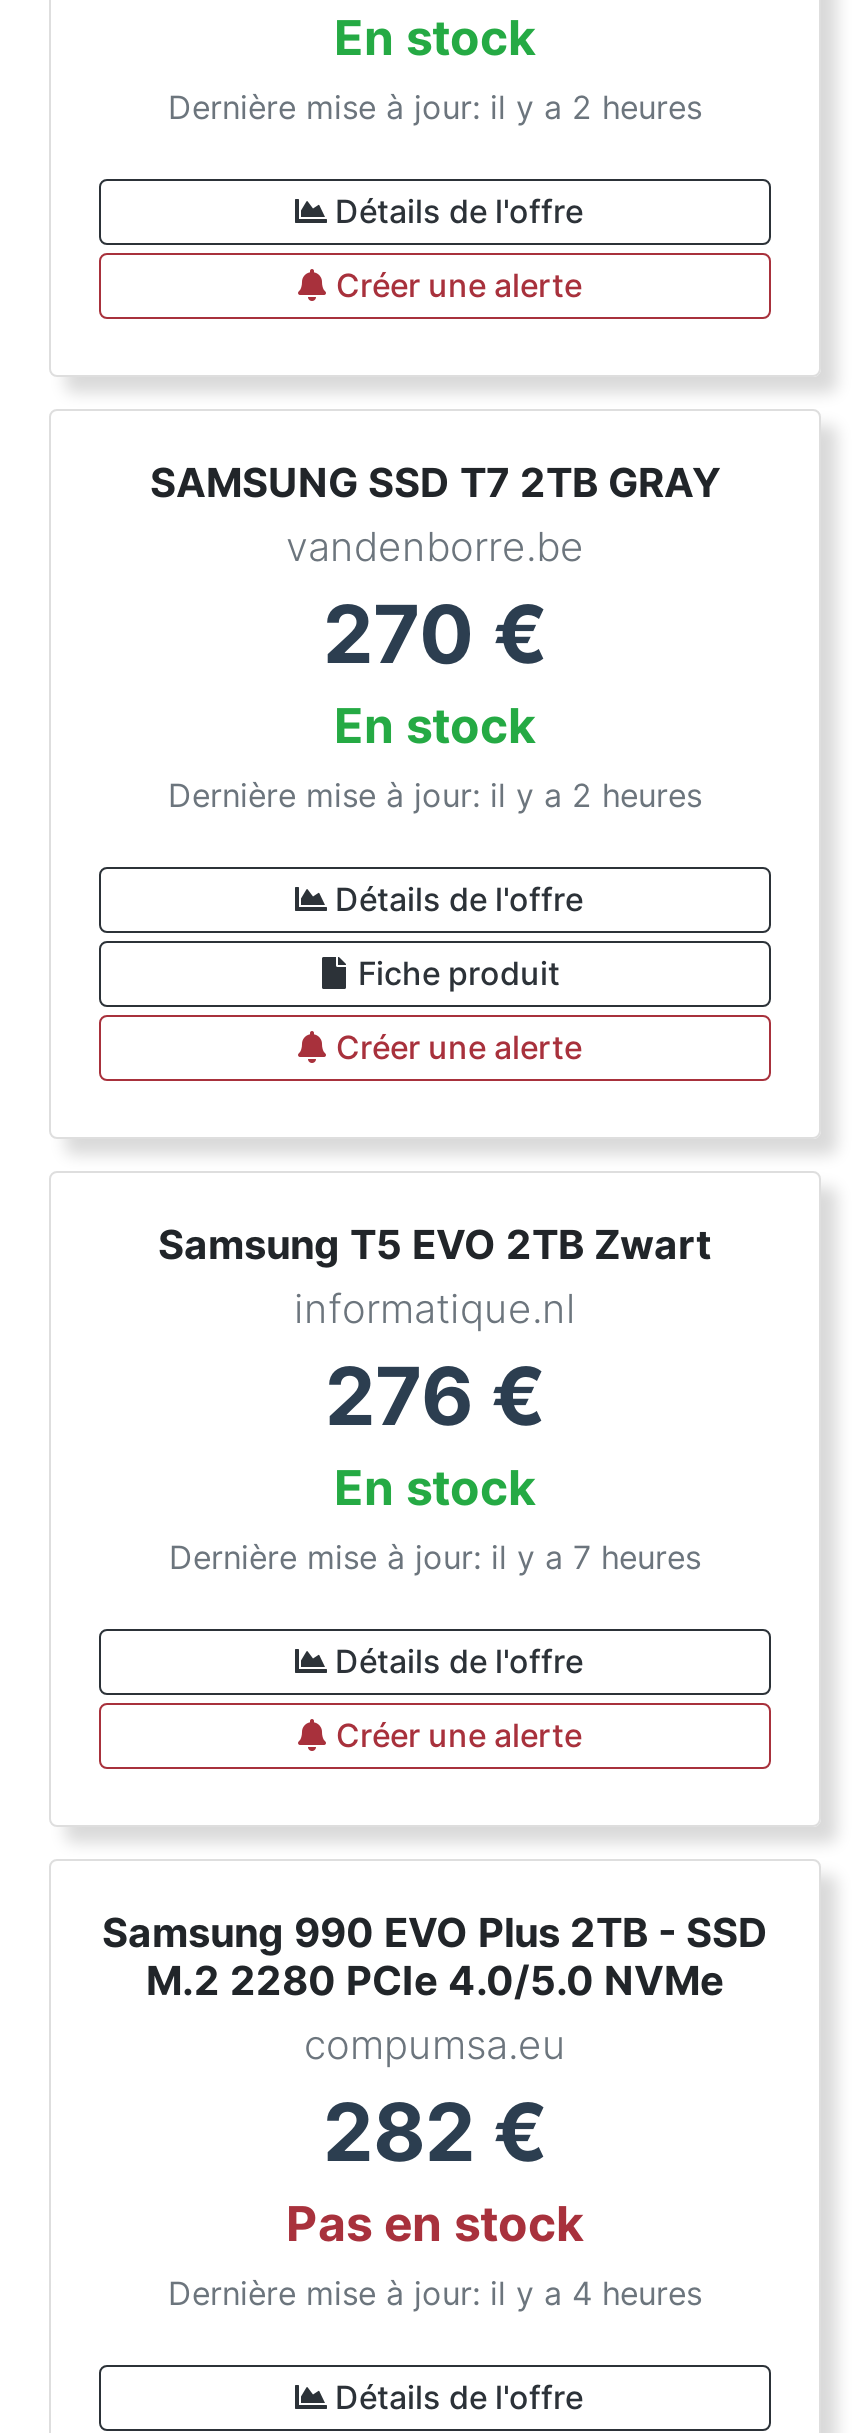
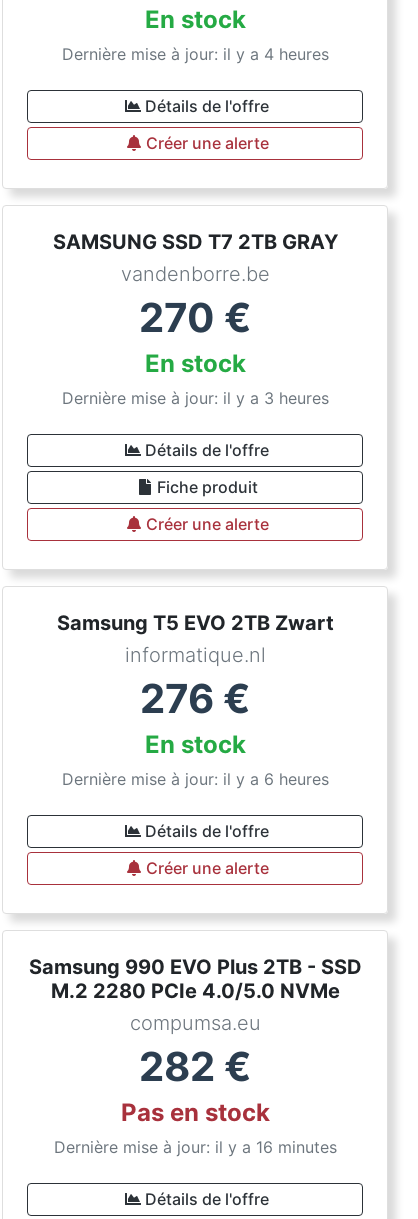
- Dernière mise à jour: il y a 2 heures

- Dernière mise à jour: il y a 2 heures
+ Dernière mise à jour: il y a 3 heures

- Dernière mise à jour: il y a 7 heures
+ Dernière mise à jour: il y a 6 heures

+ Dernière mise à jour: il y a 16 minutes

moved up: Dernière mise à jour: il y a 4 heures
